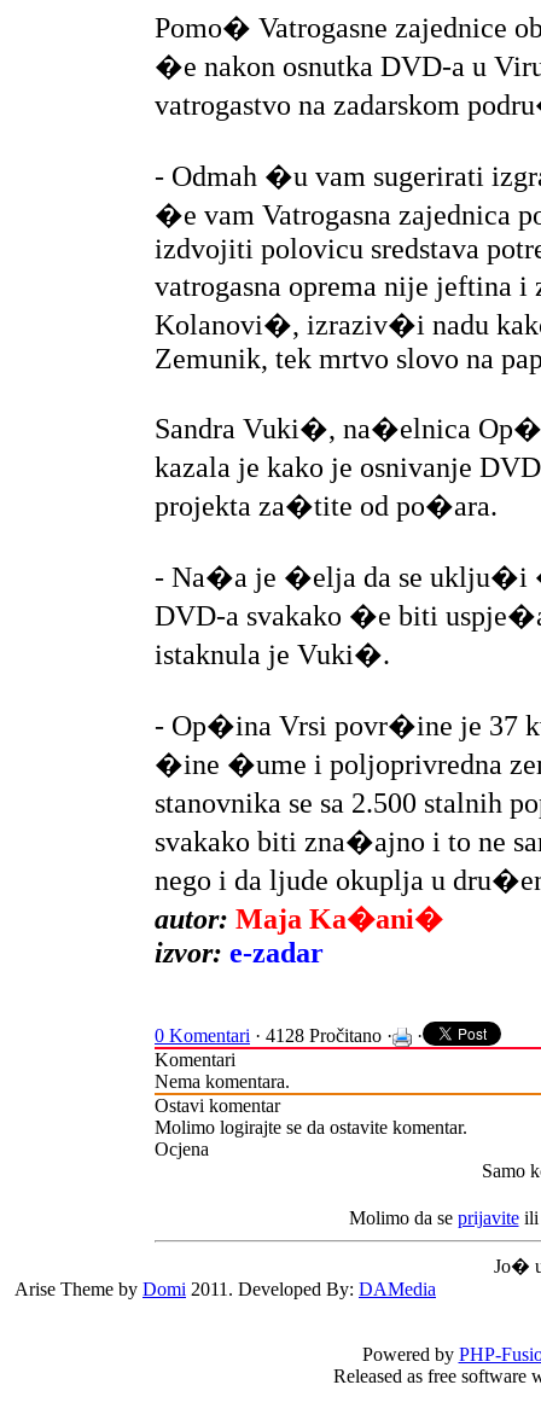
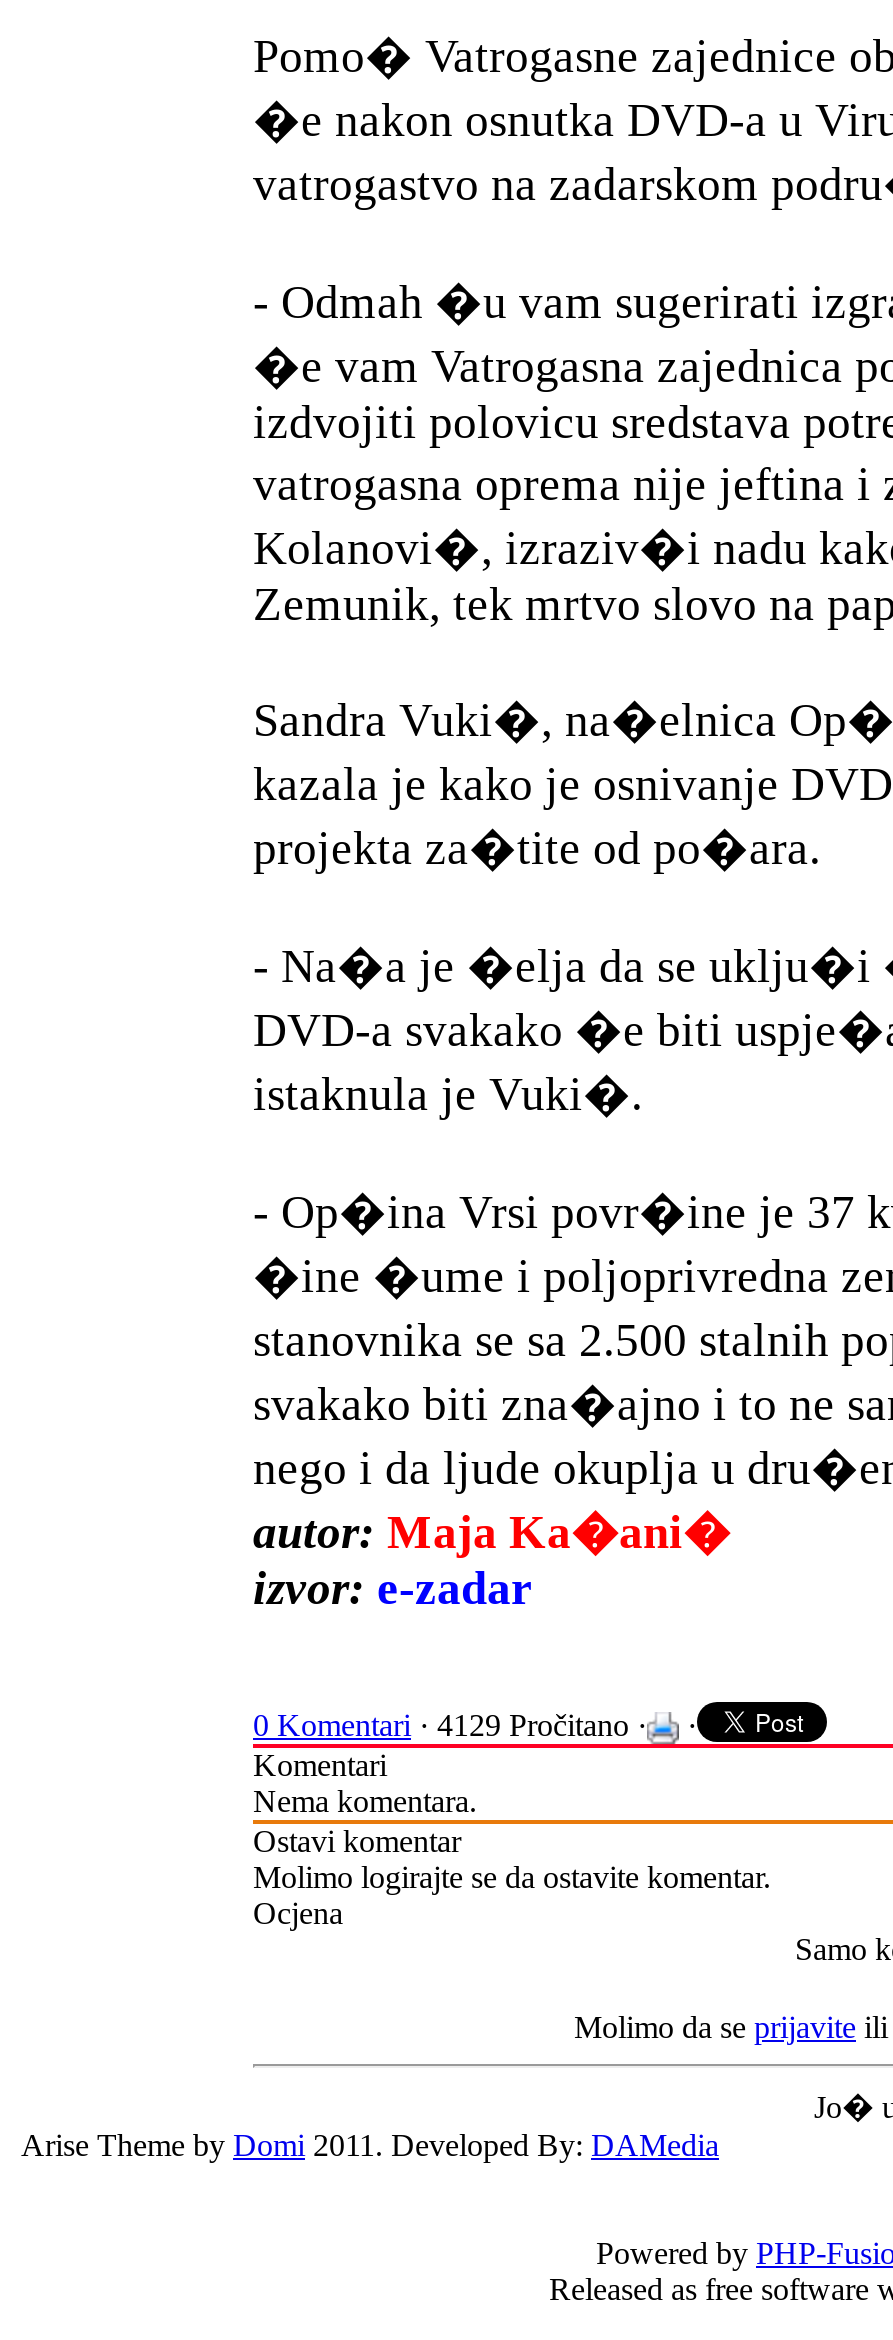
- 0 Komentari · 4128 Pročitano ·
+ 0 Komentari · 4129 Pročitano ·
